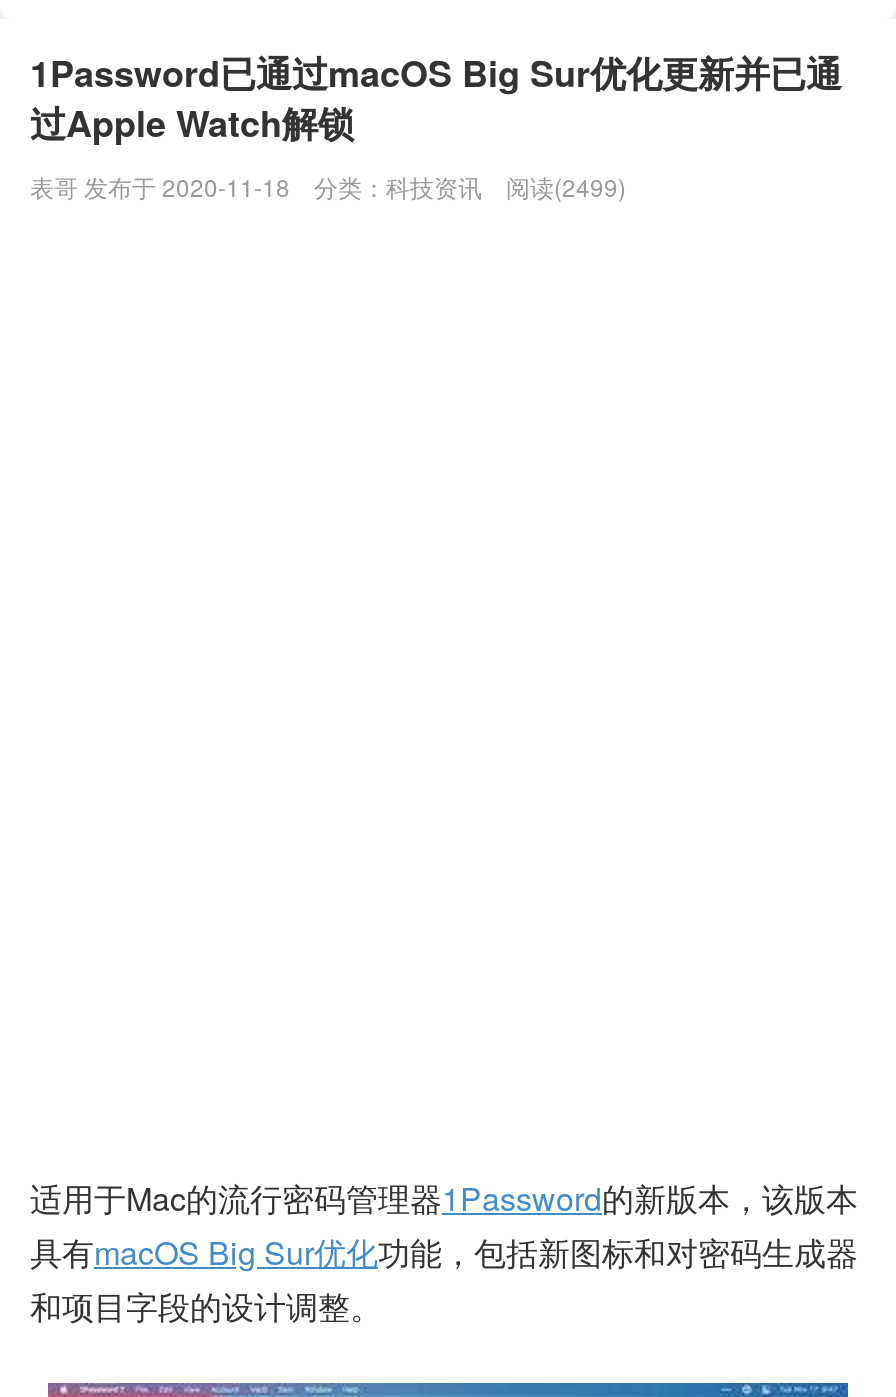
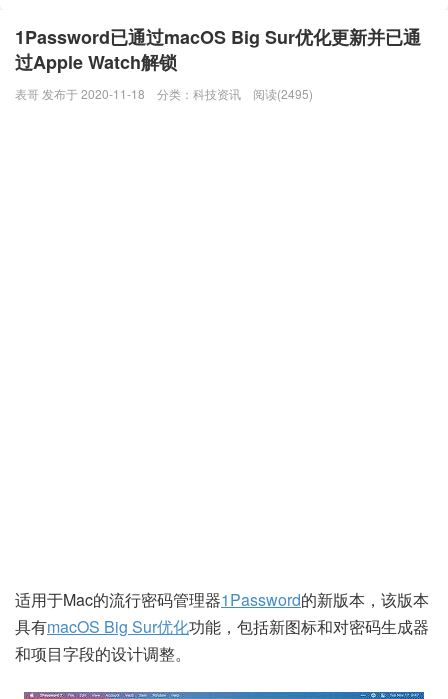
- 表哥 发布于 2020-11-18 分类：科技资讯 阅读(2499)
+ 表哥 发布于 2020-11-18 分类：科技资讯 阅读(2495)
